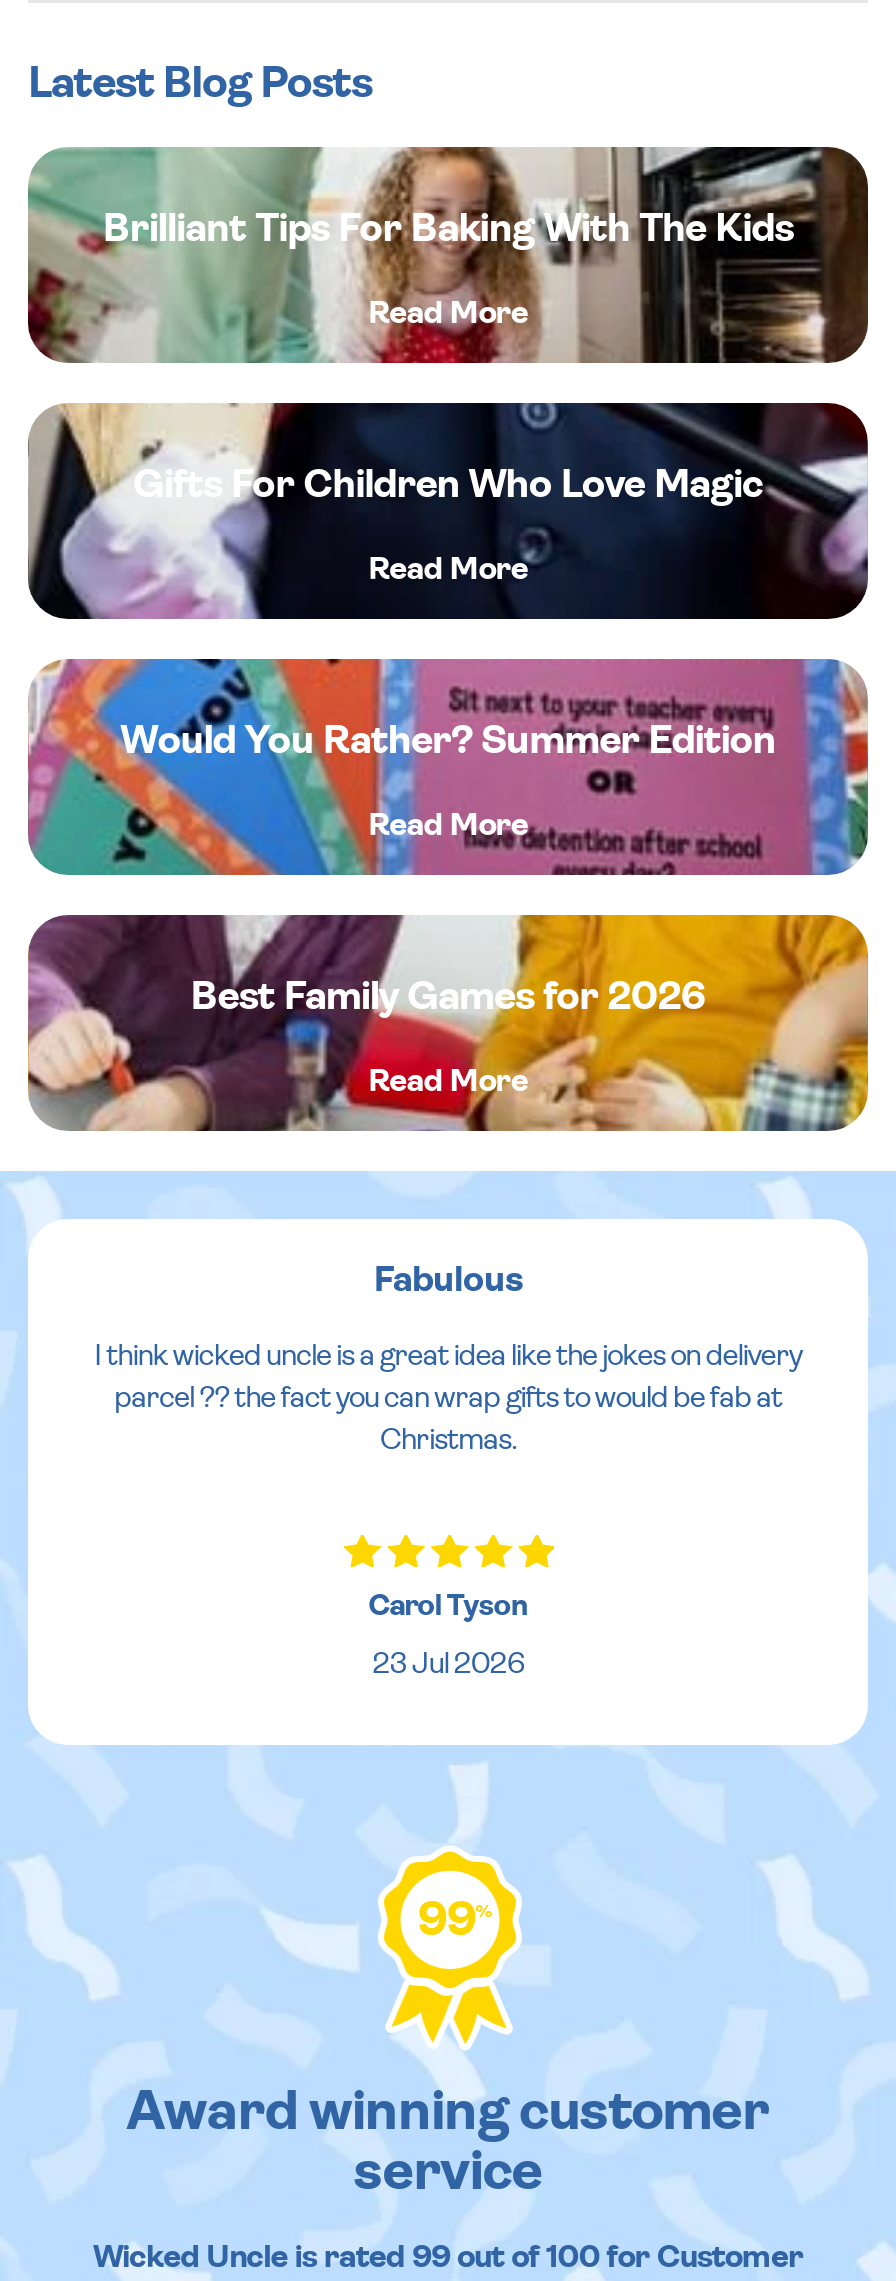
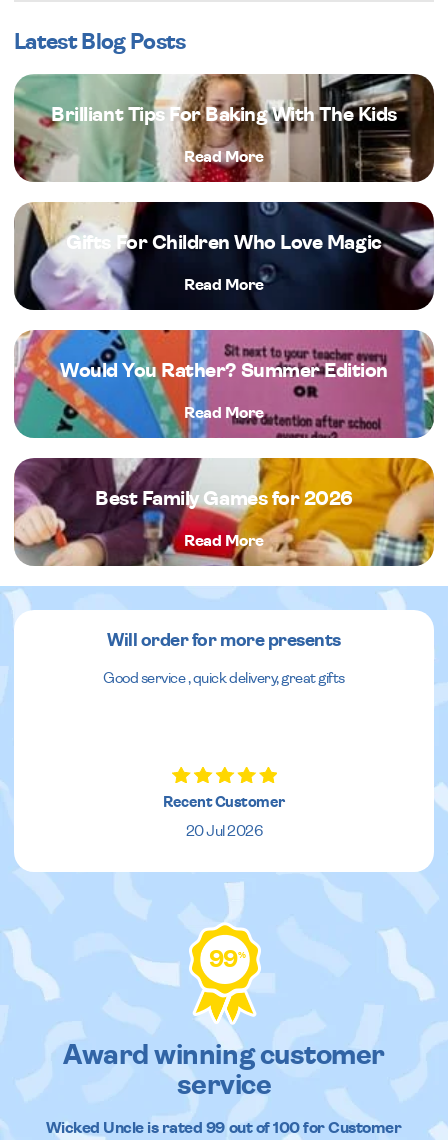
- Fabulous
+ Will order for more presents

- I think wicked uncle is a great idea like the jokes on delivery
- parcel ?? the fact you can wrap gifts to would be fab at
- Christmas.
+ Good service , quick delivery, great gifts

- Carol Tyson
+ Recent Customer

- 23 Jul 2026
+ 20 Jul 2026
